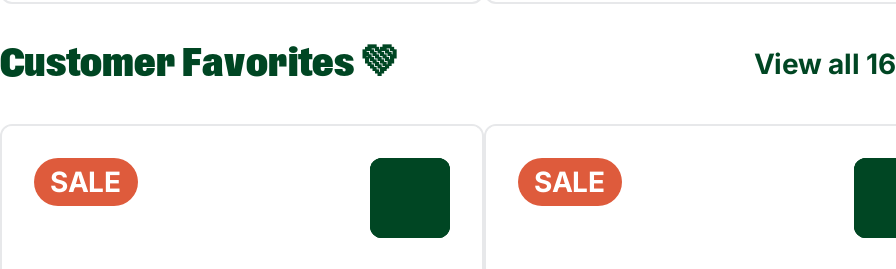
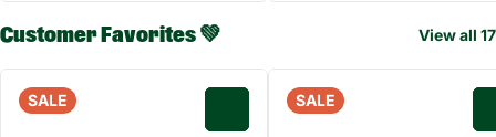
- View all 16
+ View all 17
